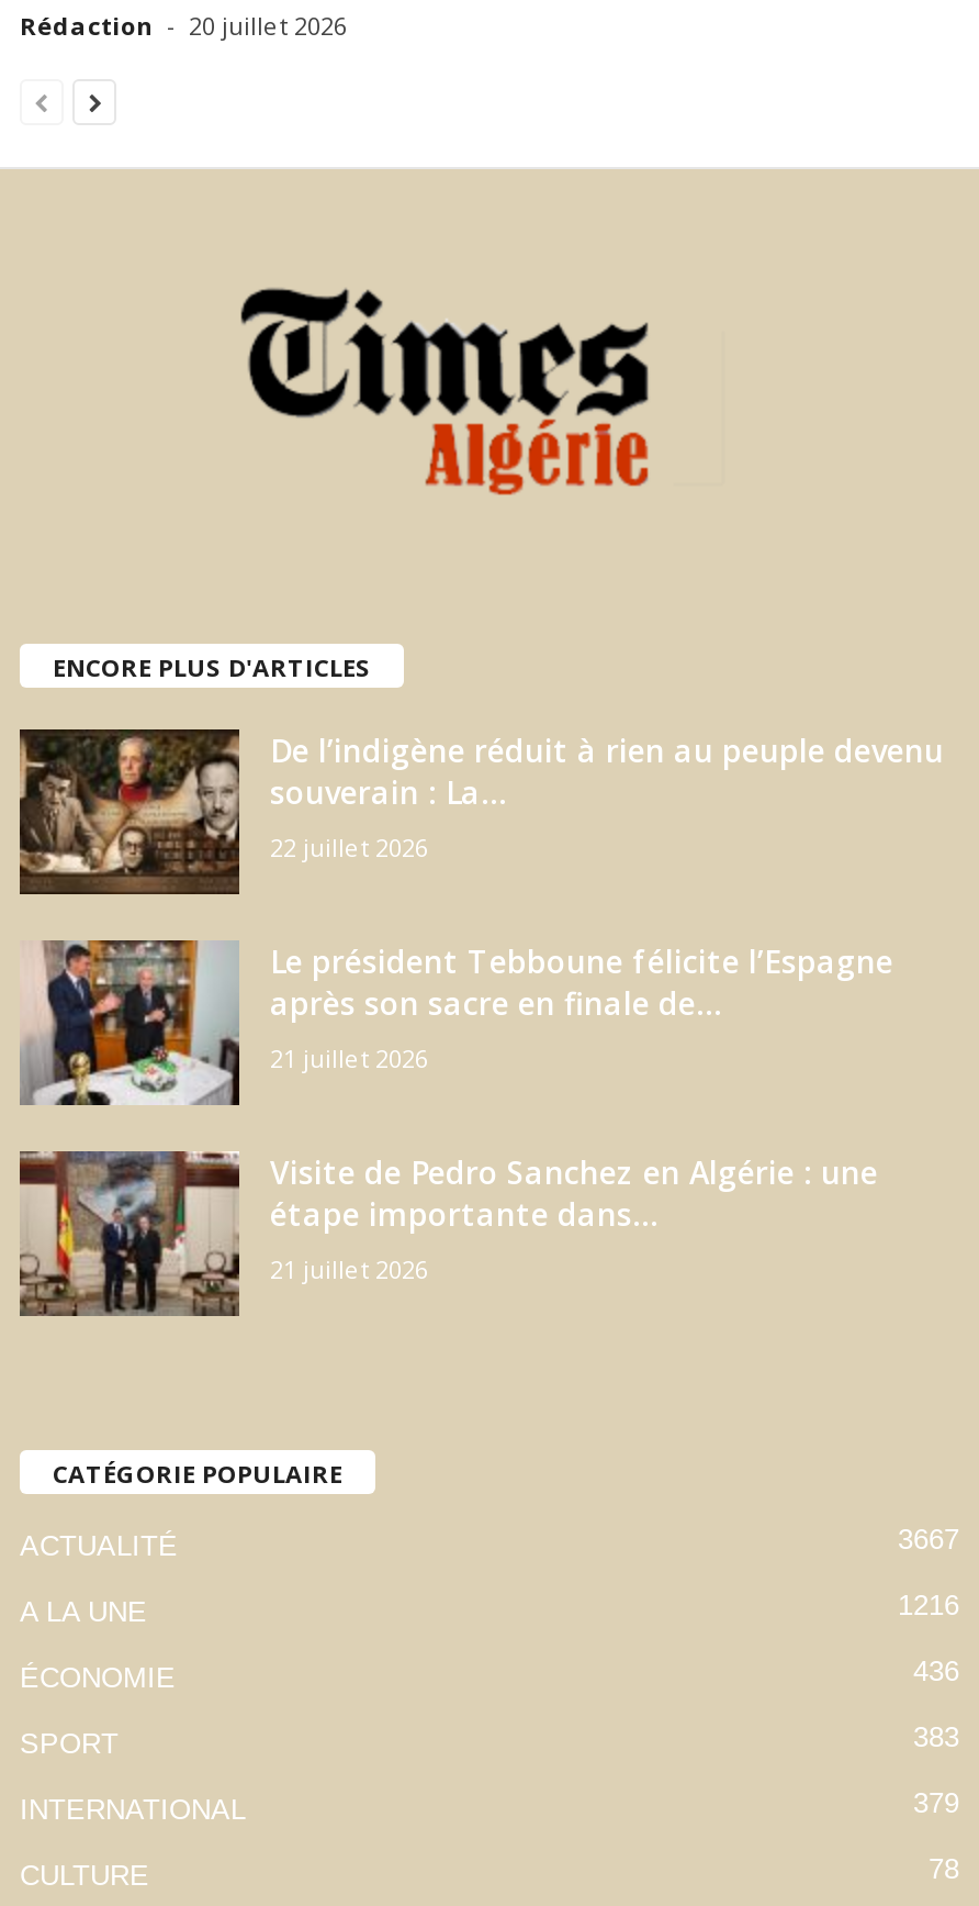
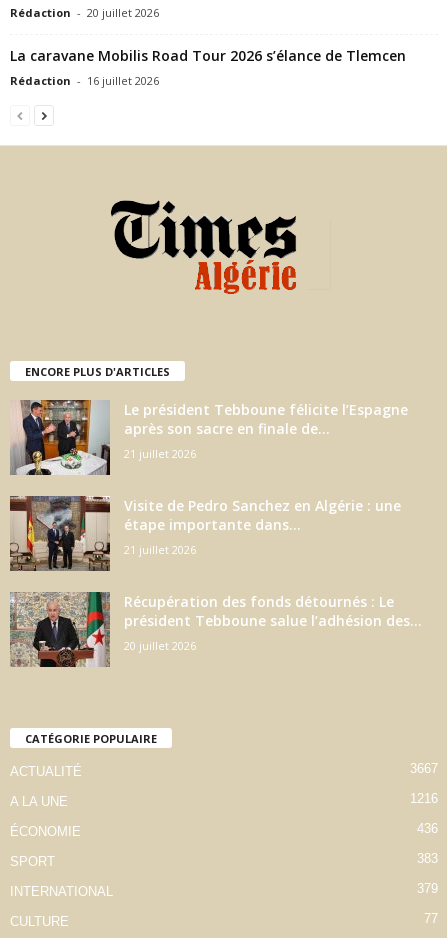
+ La caravane Mobilis Road Tour 2026 s’élance de Tlemcen
+ Rédaction - 16 juillet 2026

- [image]
- De l’indigène réduit à rien au peuple devenu
- souverain : La...
- 22 juillet 2026

moved up: [image] | Le président Tebboune félicite l’Espagne | après son sacre en finale de... | 21 juillet 2026 | Visite de Pedro Sanchez en Algérie : une | étape importante dans... | 21 juillet 2026

+ [image]
+ Récupération des fonds détournés : Le
+ président Tebboune salue l’adhésion des...
+ 20 juillet 2026

- 78
+ 77
